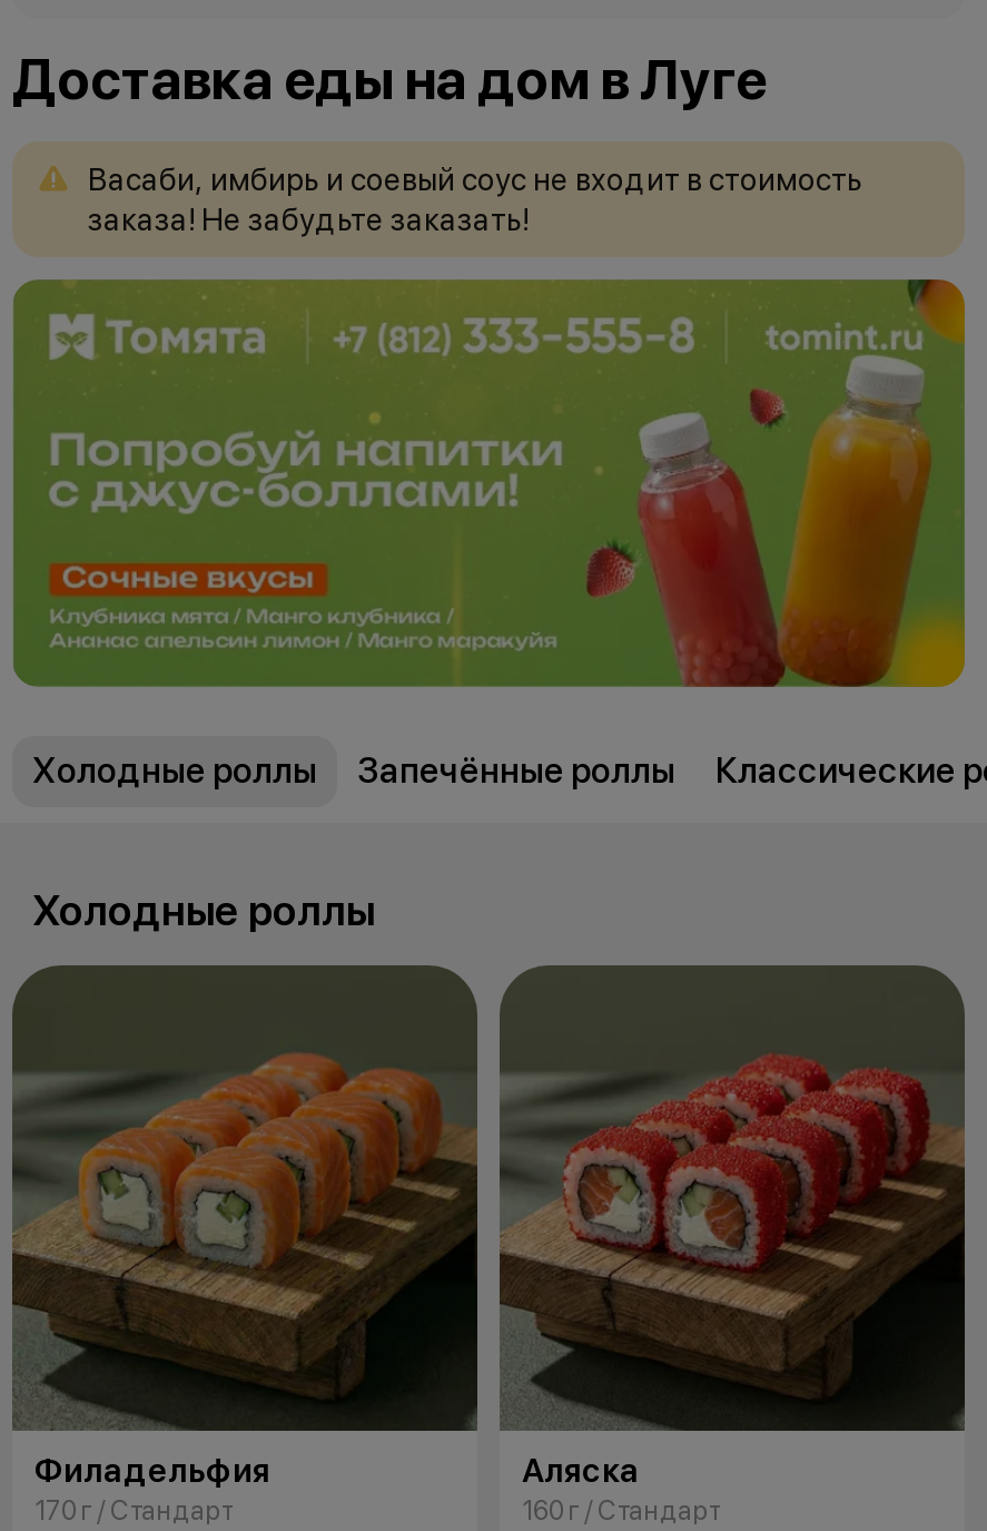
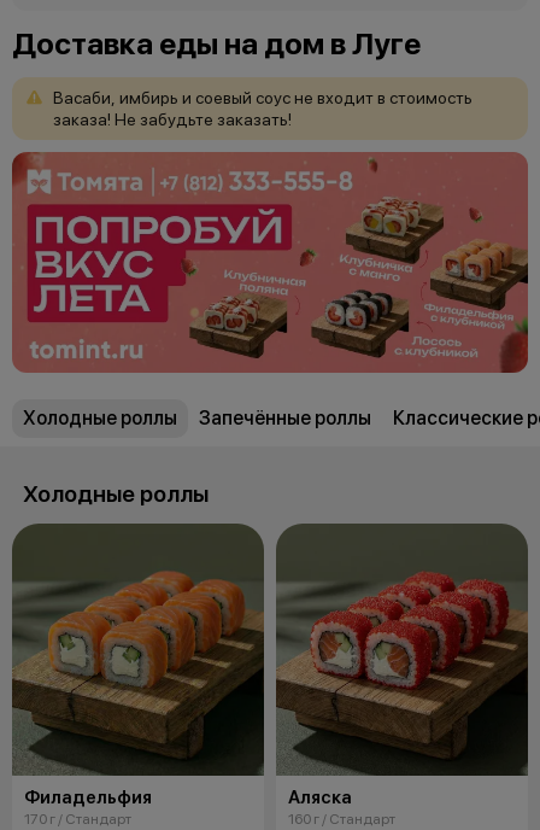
- [image]
+ [image]
